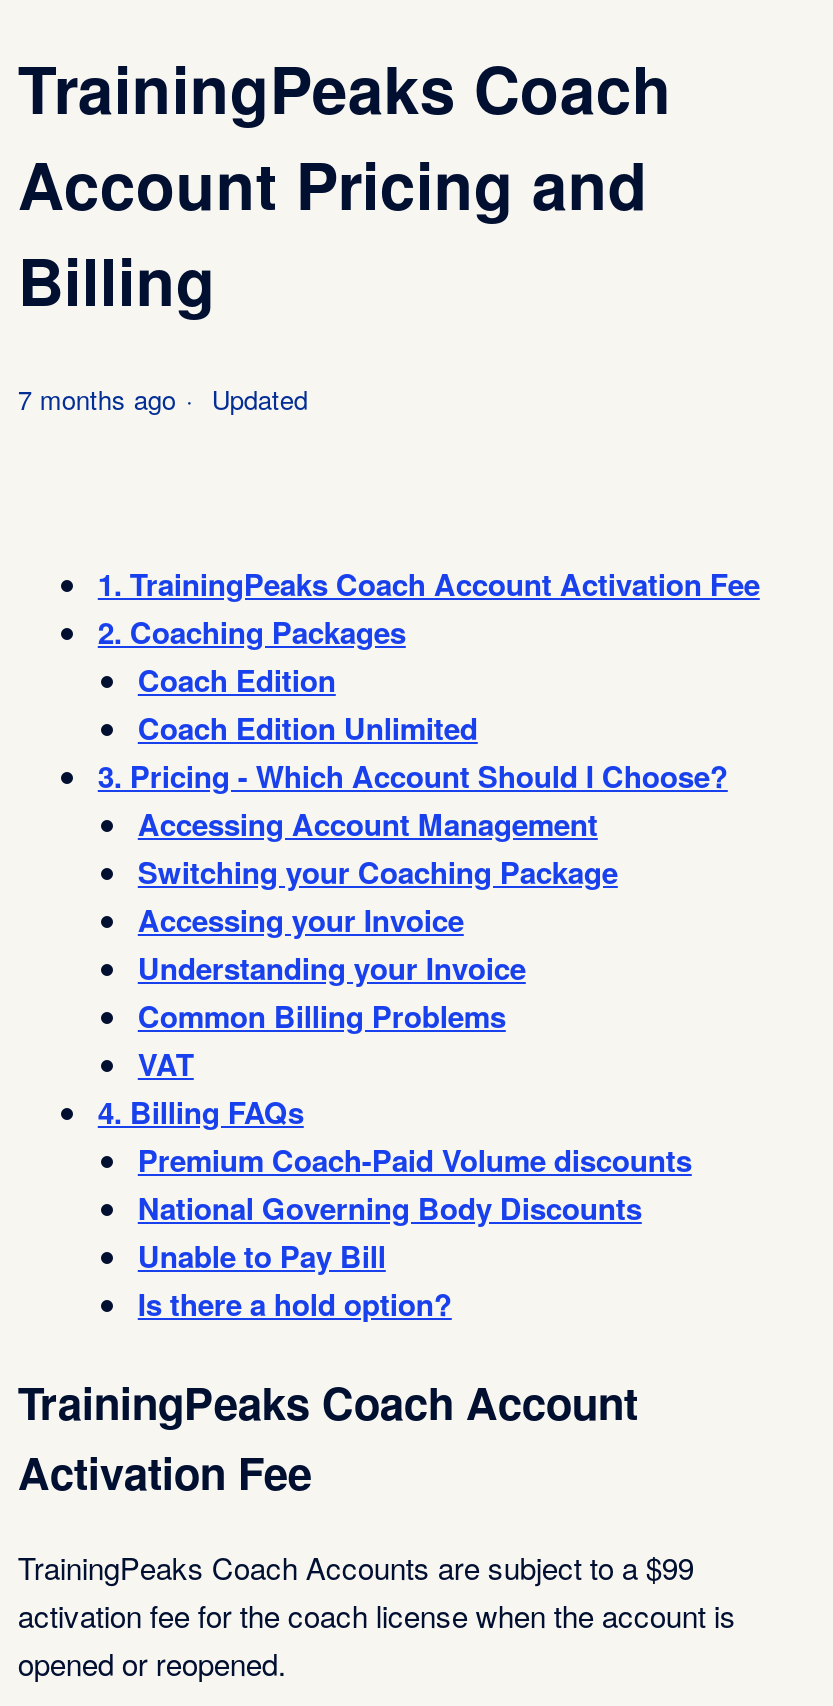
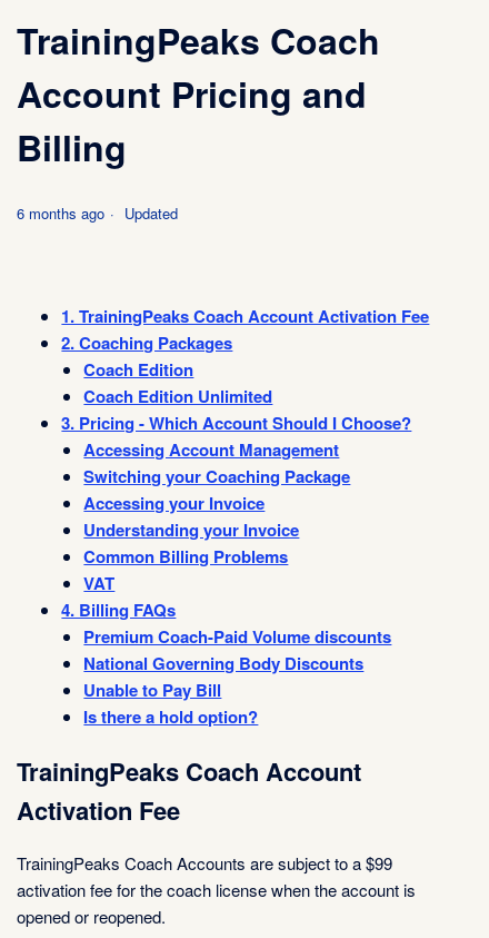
- 7 months ago Updated
+ 6 months ago Updated
